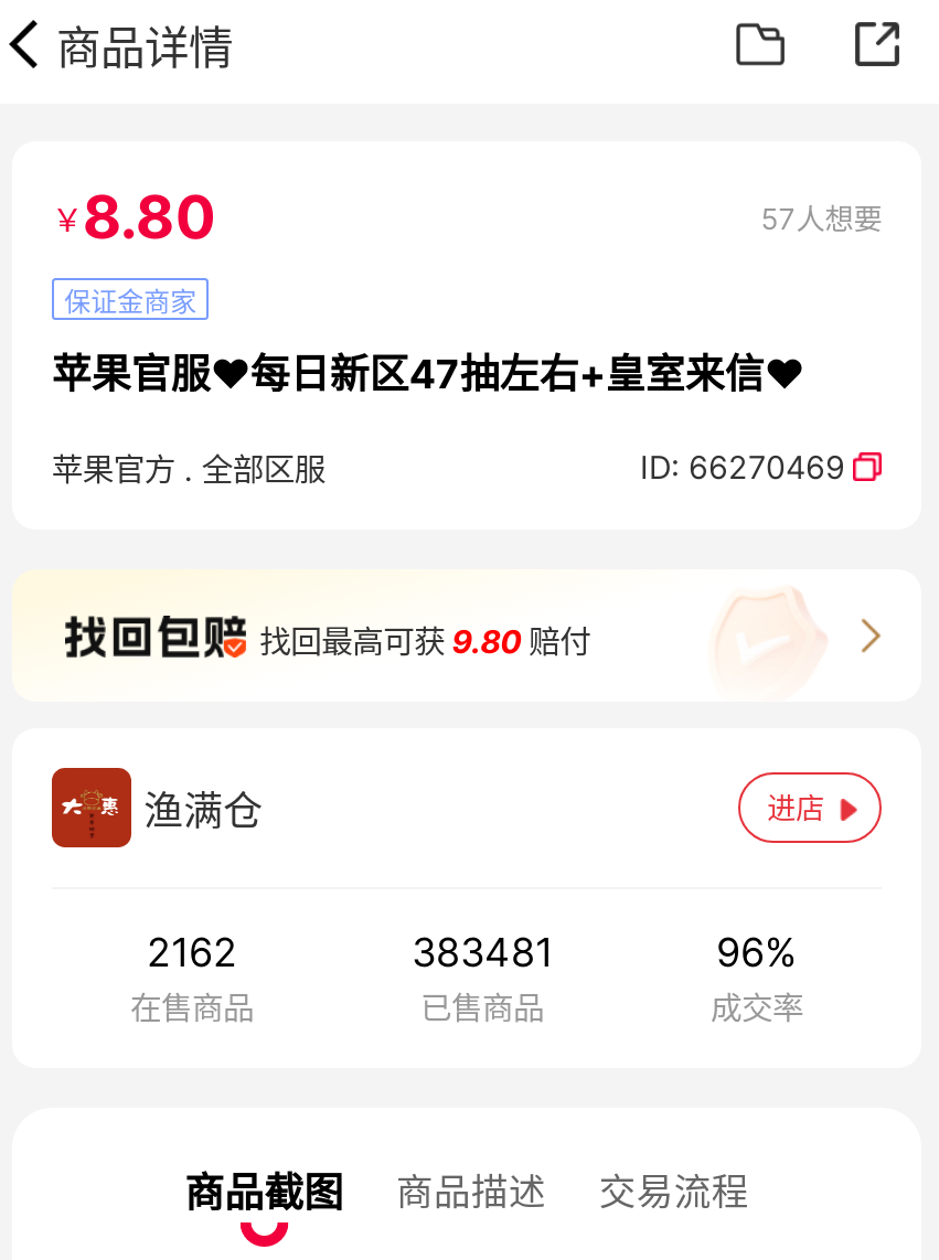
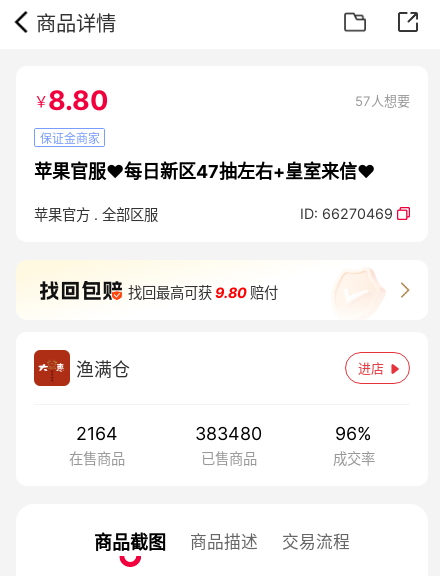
- 2162
+ 2164

- 383481
+ 383480
